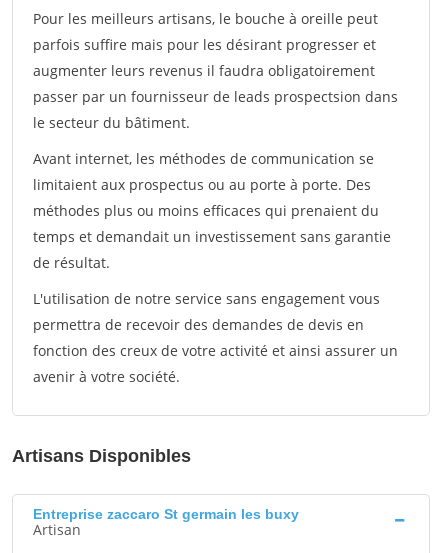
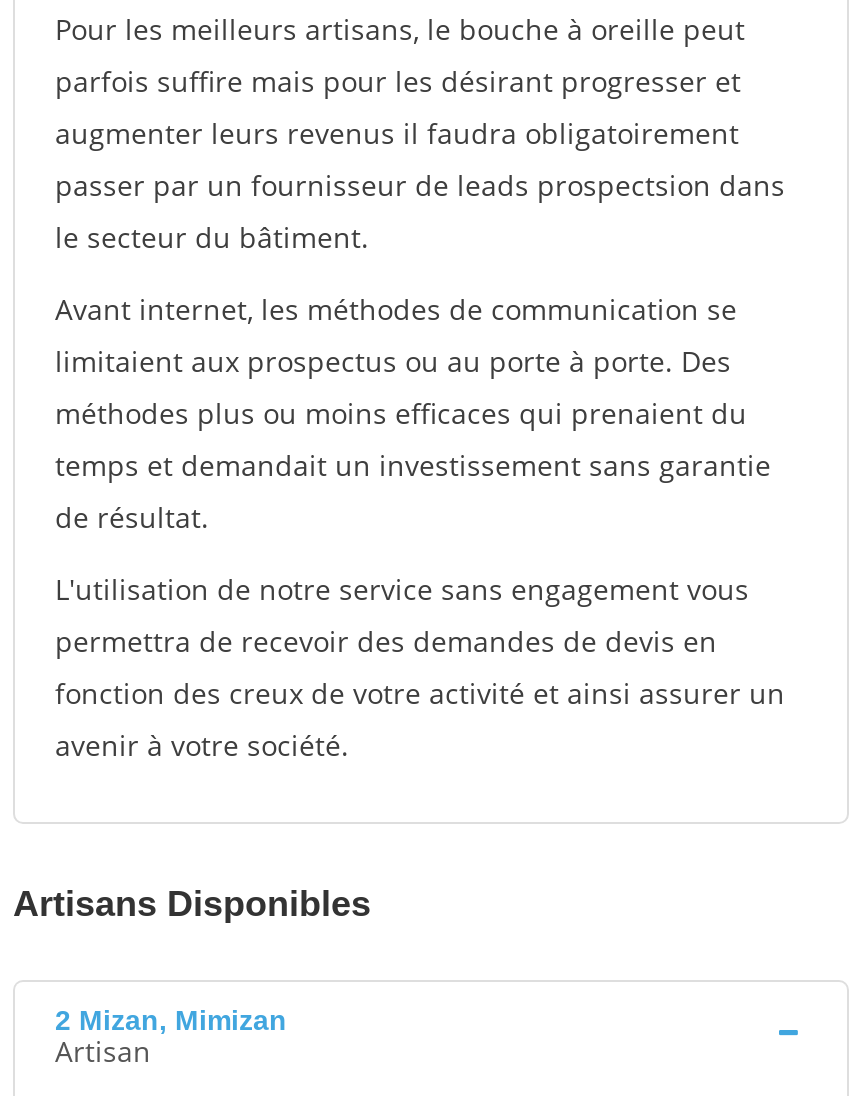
- Entreprise zaccaro St germain les buxy
+ 2 Mizan, Mimizan
